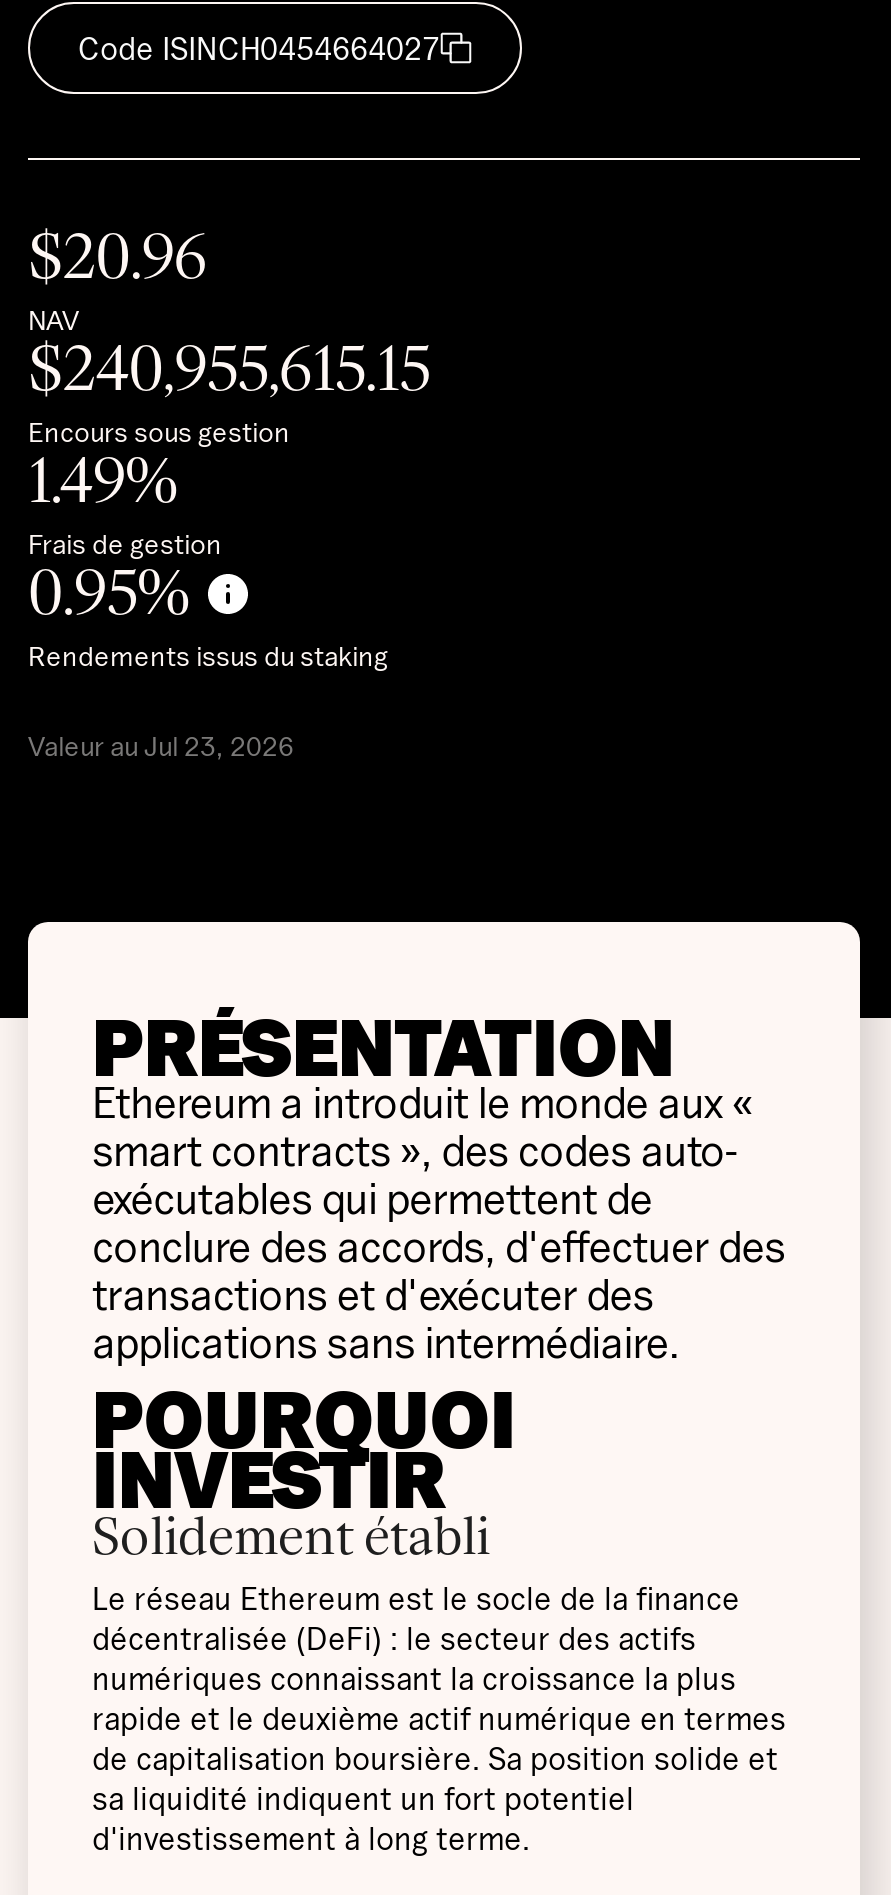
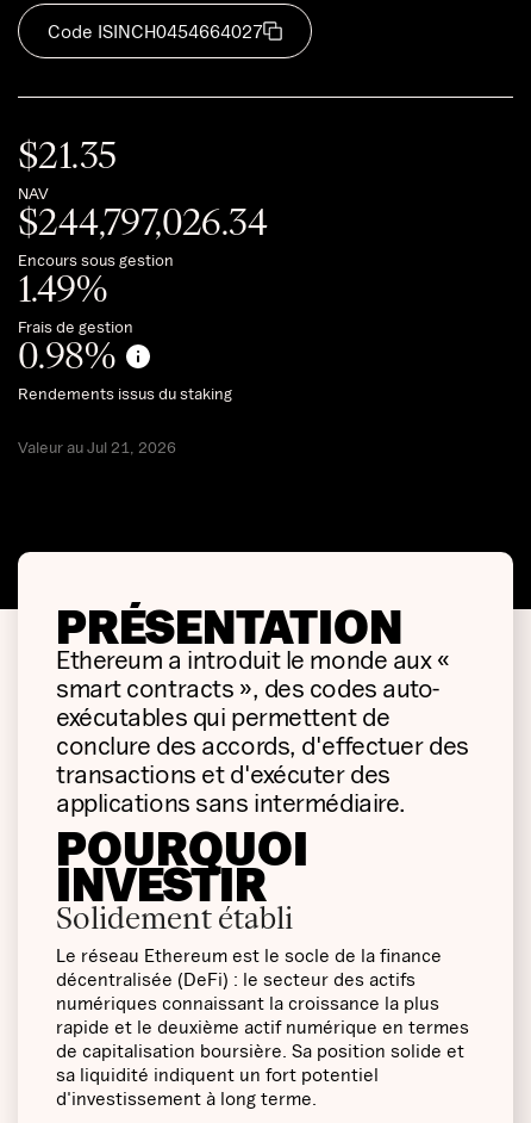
- $20.96
+ $21.35

- $240,955,615.15
+ $244,797,026.34

- 0.95%
+ 0.98%

- Valeur au Jul 23, 2026
+ Valeur au Jul 21, 2026
